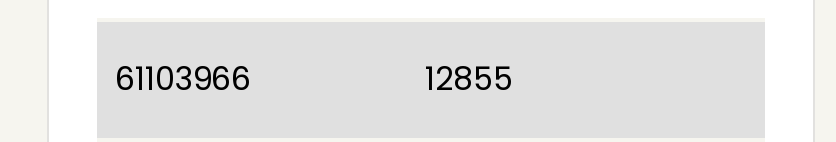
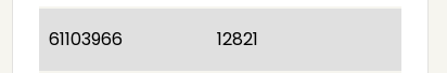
- 12855
+ 12821
